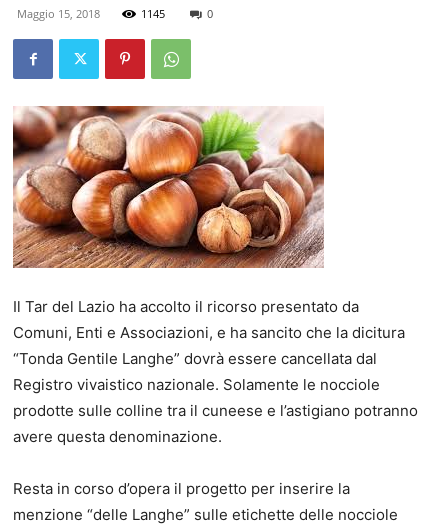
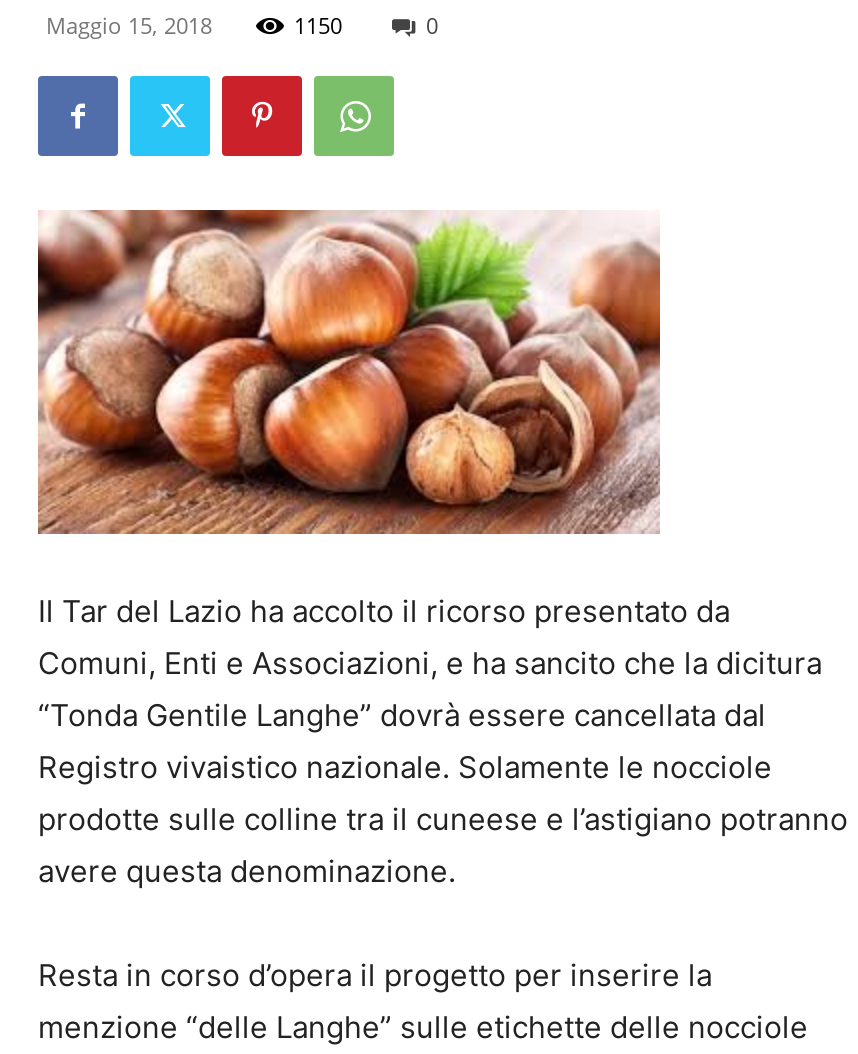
- 1145
+ 1150
